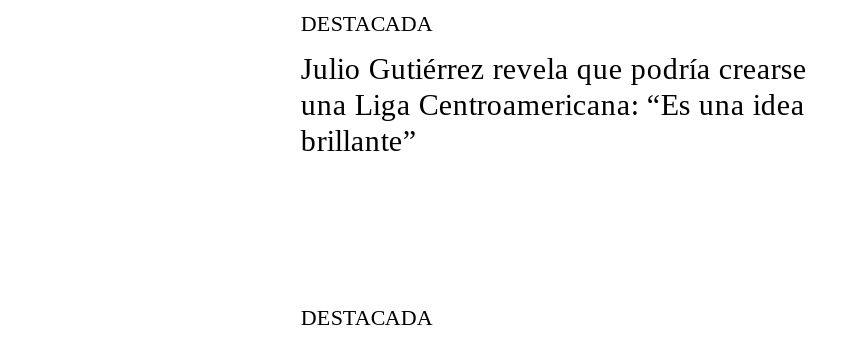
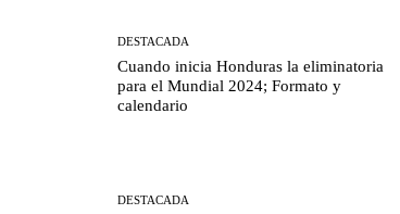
- Julio Gutiérrez revela que podría crearse
- una Liga Centroamericana: “Es una idea
- brillante”
+ Cuando inicia Honduras la eliminatoria
+ para el Mundial 2024; Formato y
+ calendario
